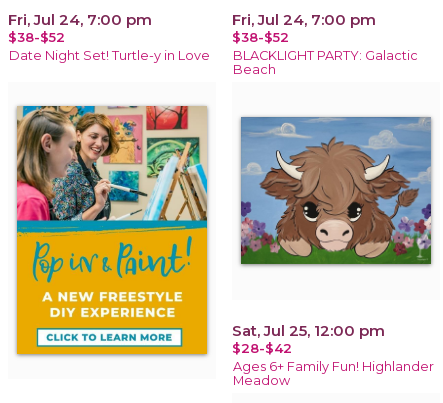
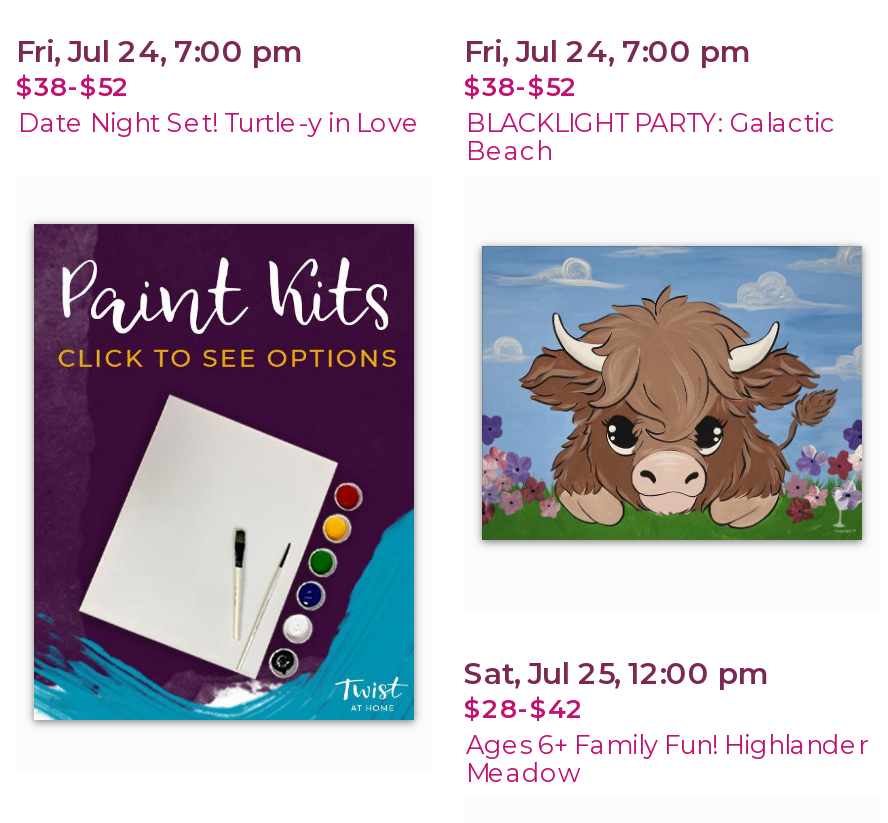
- [image]
+ [image]
